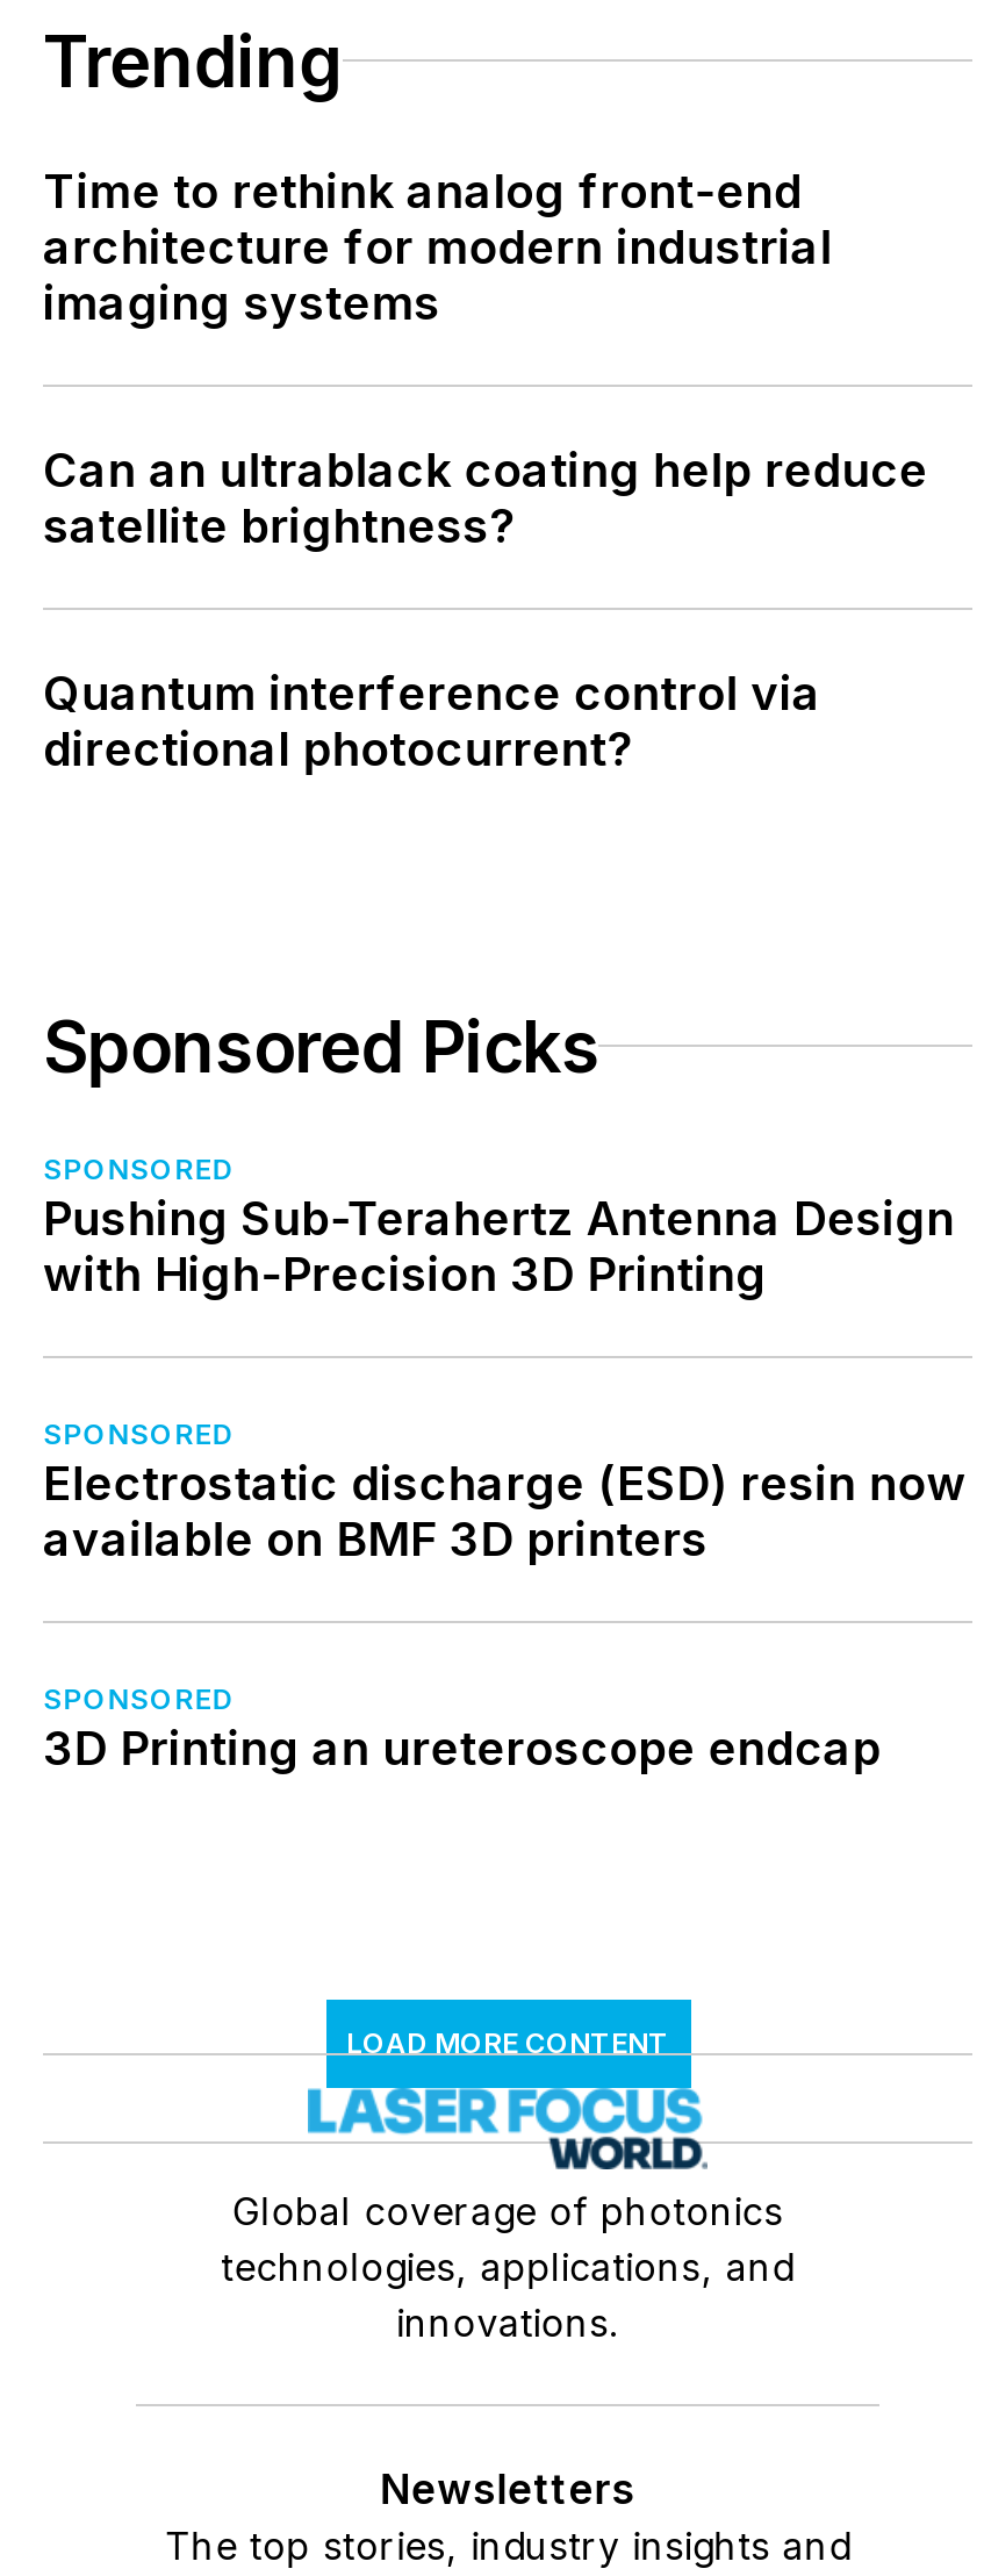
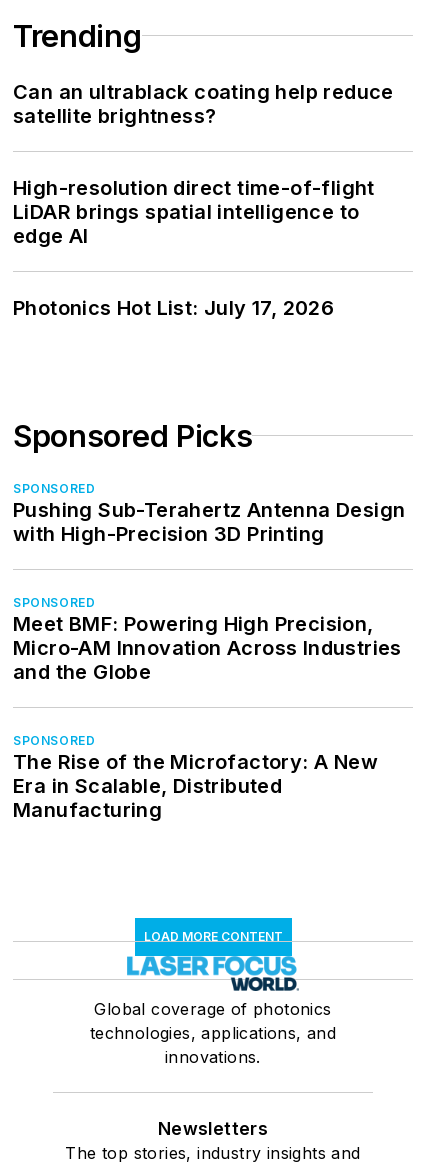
- Time to rethink analog front-end
- architecture for modern industrial
- imaging systems

moved up: Can an ultrablack coating help reduce | satellite brightness?

- Quantum interference control via
- directional photocurrent?
+ High-resolution direct time-of-flight
+ LiDAR brings spatial intelligence to
+ edge AI
+ Photonics Hot List: July 17, 2026

moved up: Sponsored Picks | SPONSORED | Pushing Sub-Terahertz Antenna Design | with High-Precision 3D Printing | SPONSORED

- Electrostatic discharge (ESD) resin now
- available on BMF 3D printers
+ Meet BMF: Powering High Precision,
+ Micro-AM Innovation Across Industries
+ and the Globe

- 3D Printing an ureteroscope endcap
+ The Rise of the Microfactory: A New
+ Era in Scalable, Distributed
+ Manufacturing
